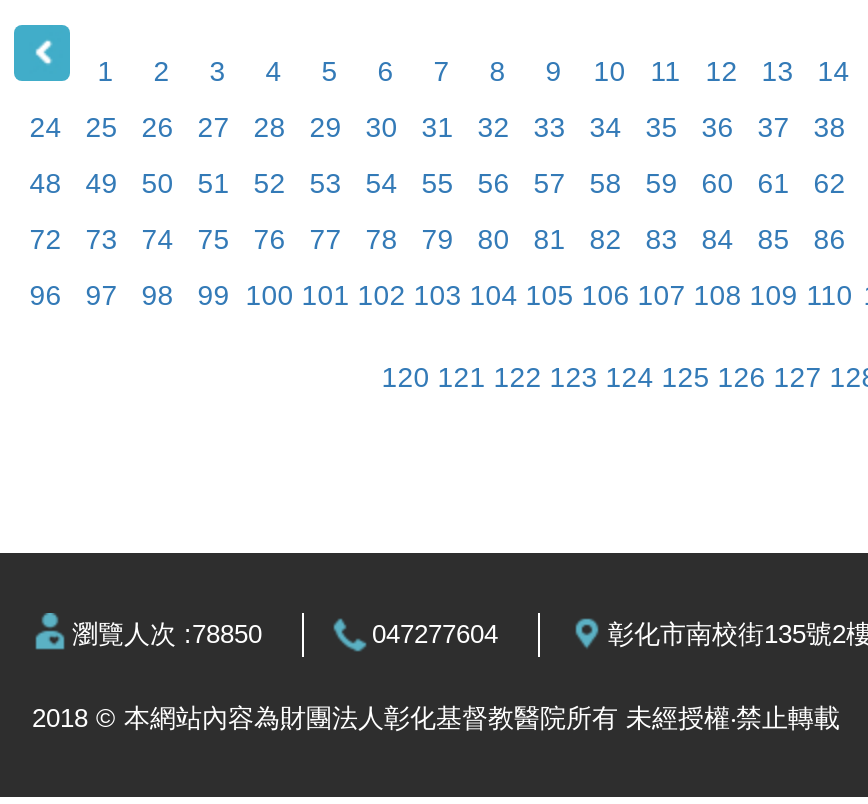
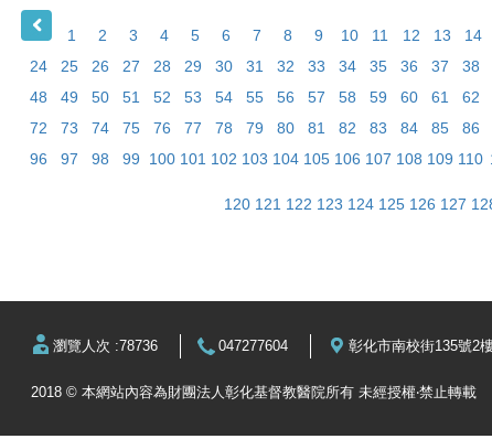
- 瀏覽人次 :78850
+ 瀏覽人次 :78736
